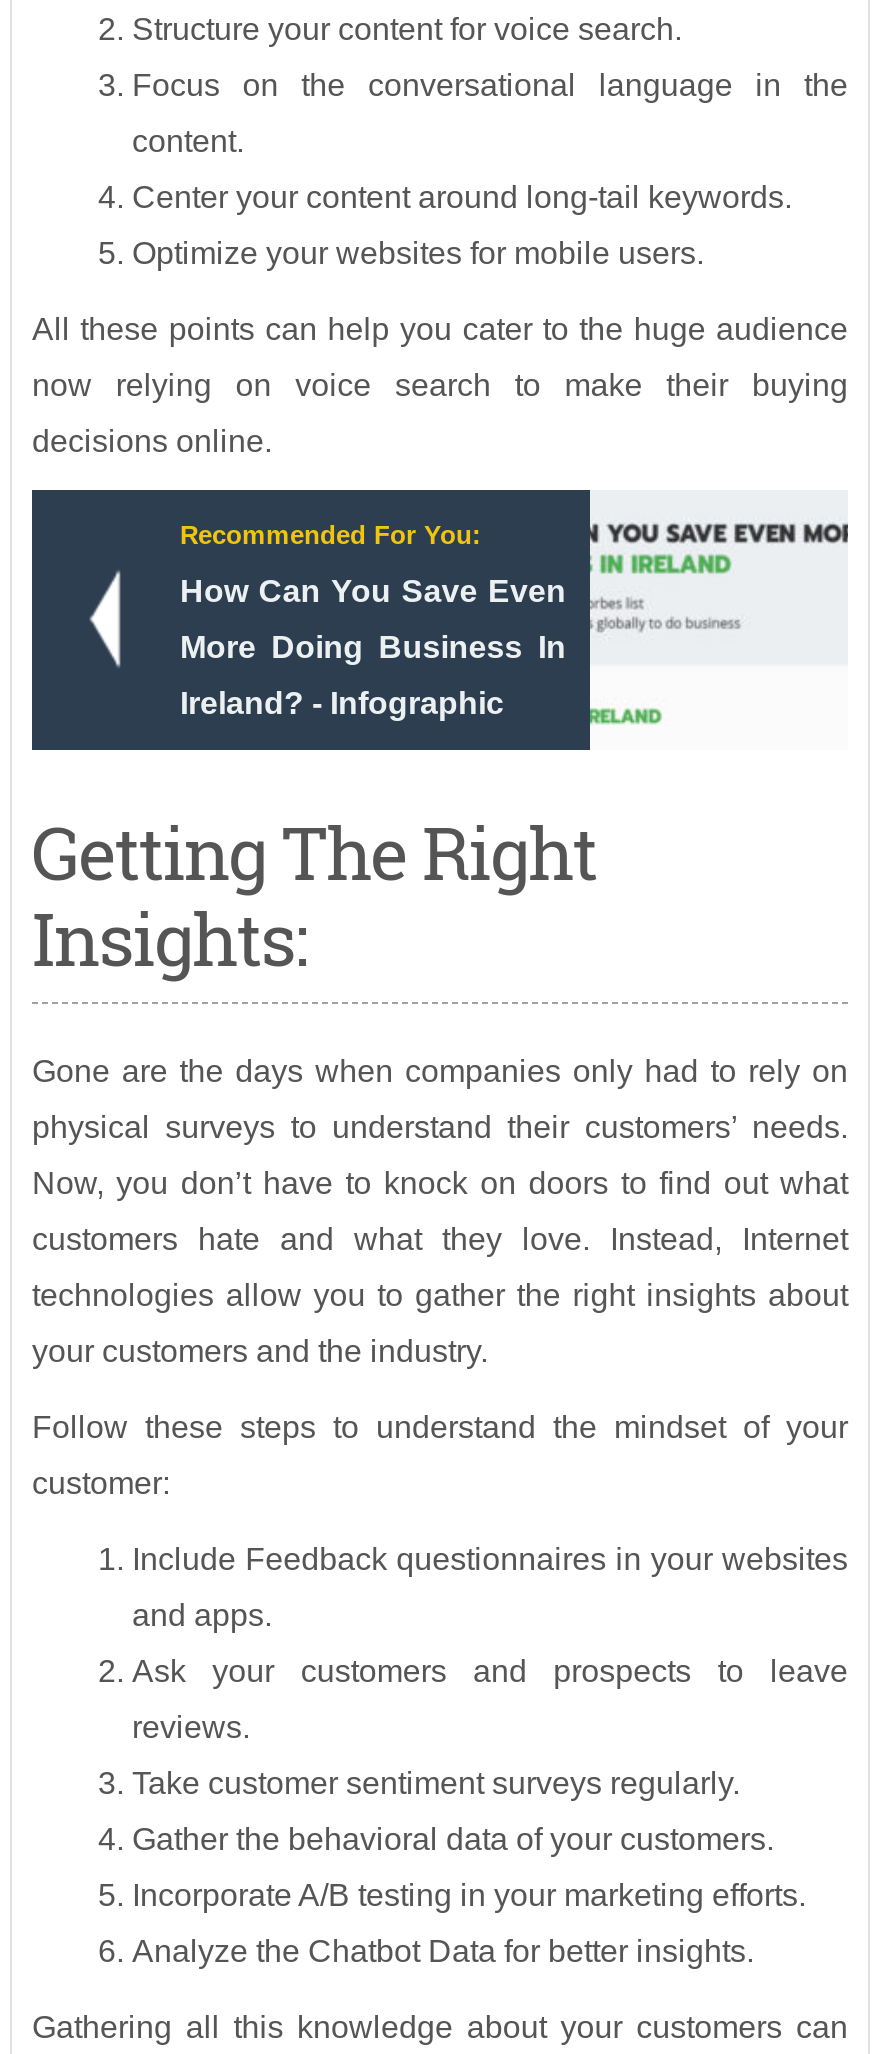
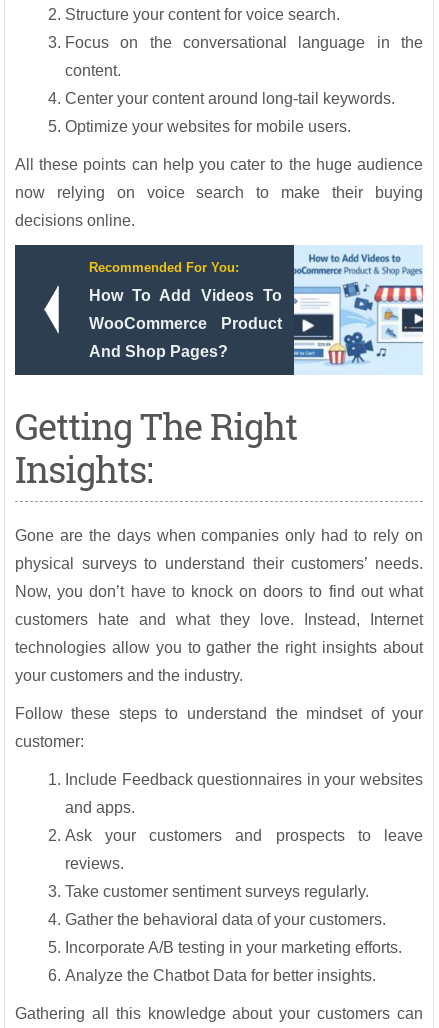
- [image]
- How Can You Save Even
+ [image]
+ How To Add Videos To

- More Doing Business In
+ WooCommerce Product

- Ireland? - Infographic
+ And Shop Pages?
